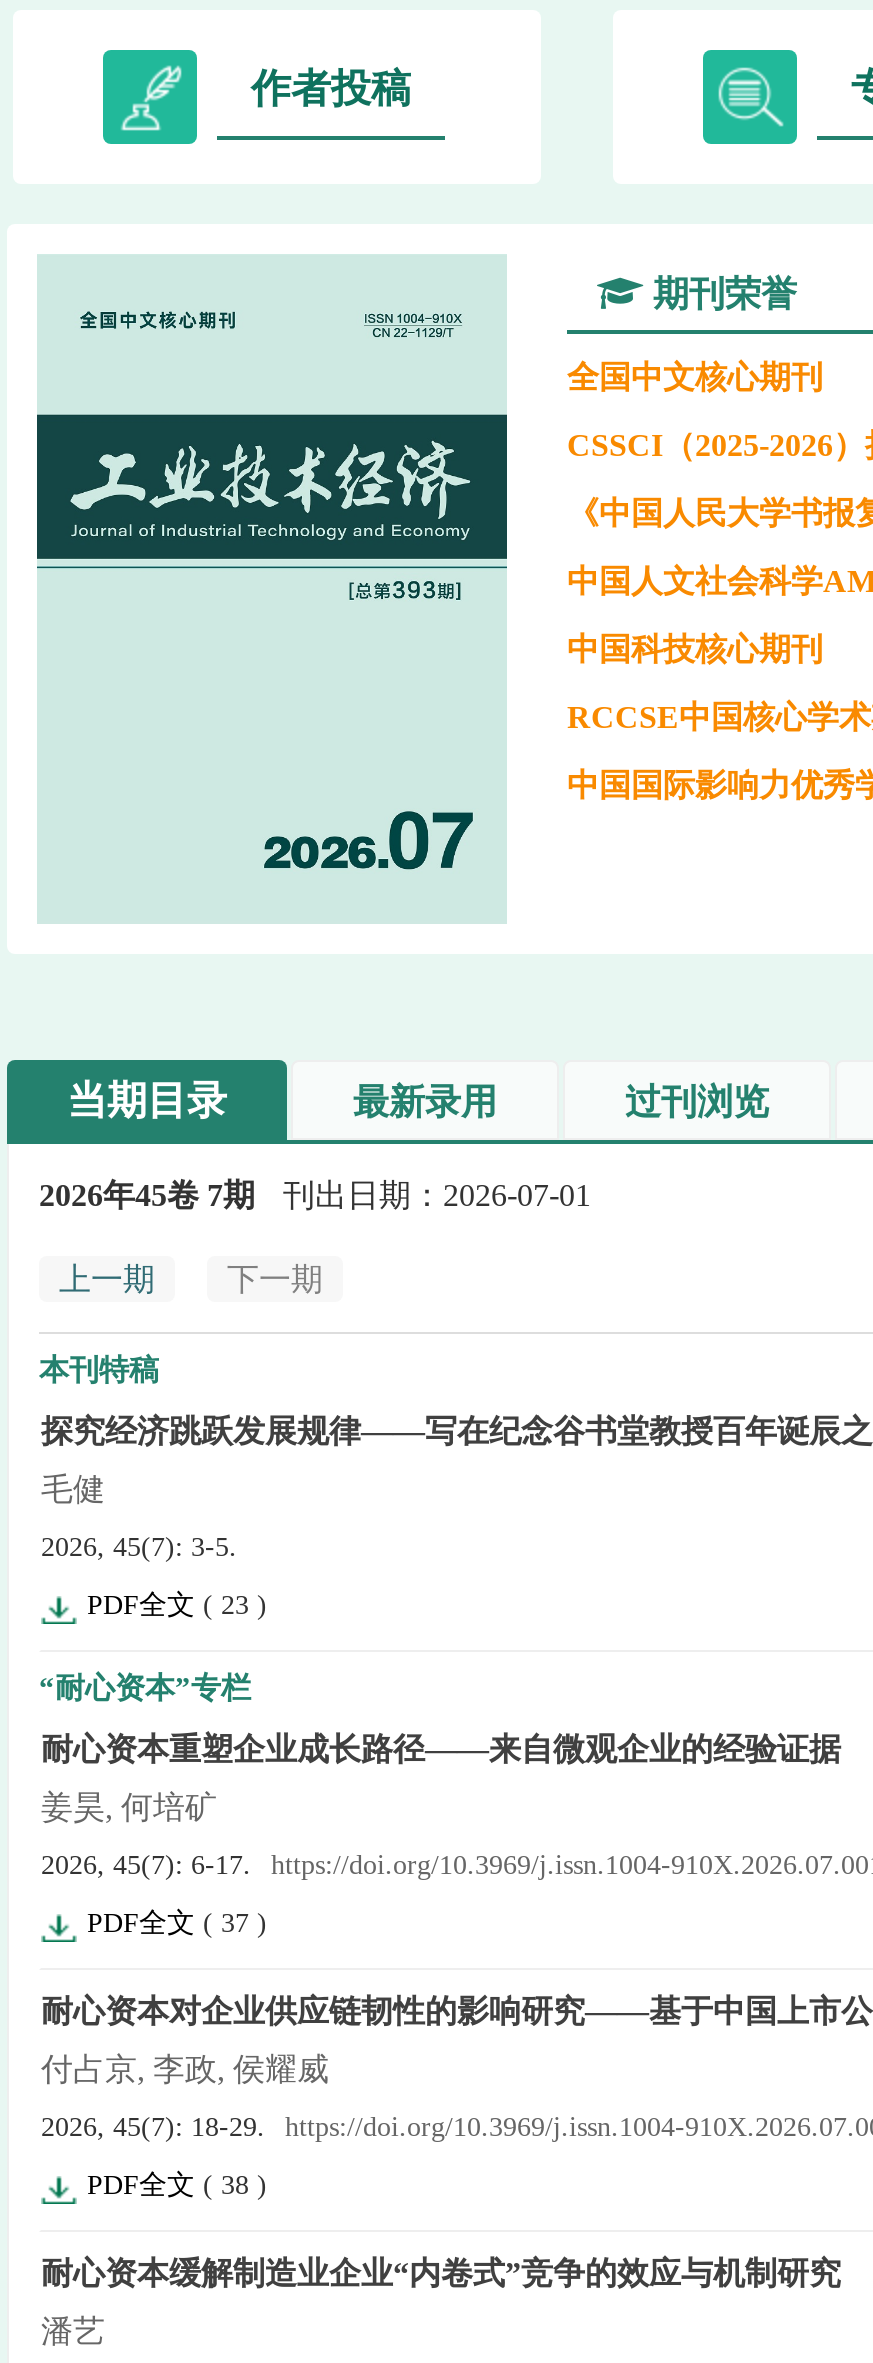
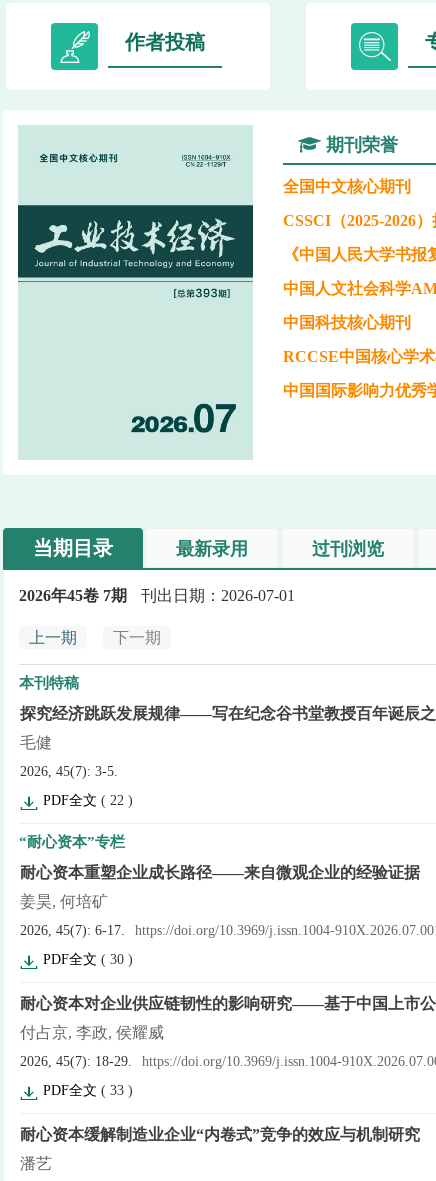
- PDF全文(23)
+ PDF全文(22)

- PDF全文(37)
+ PDF全文(30)

- PDF全文(38)
+ PDF全文(33)
